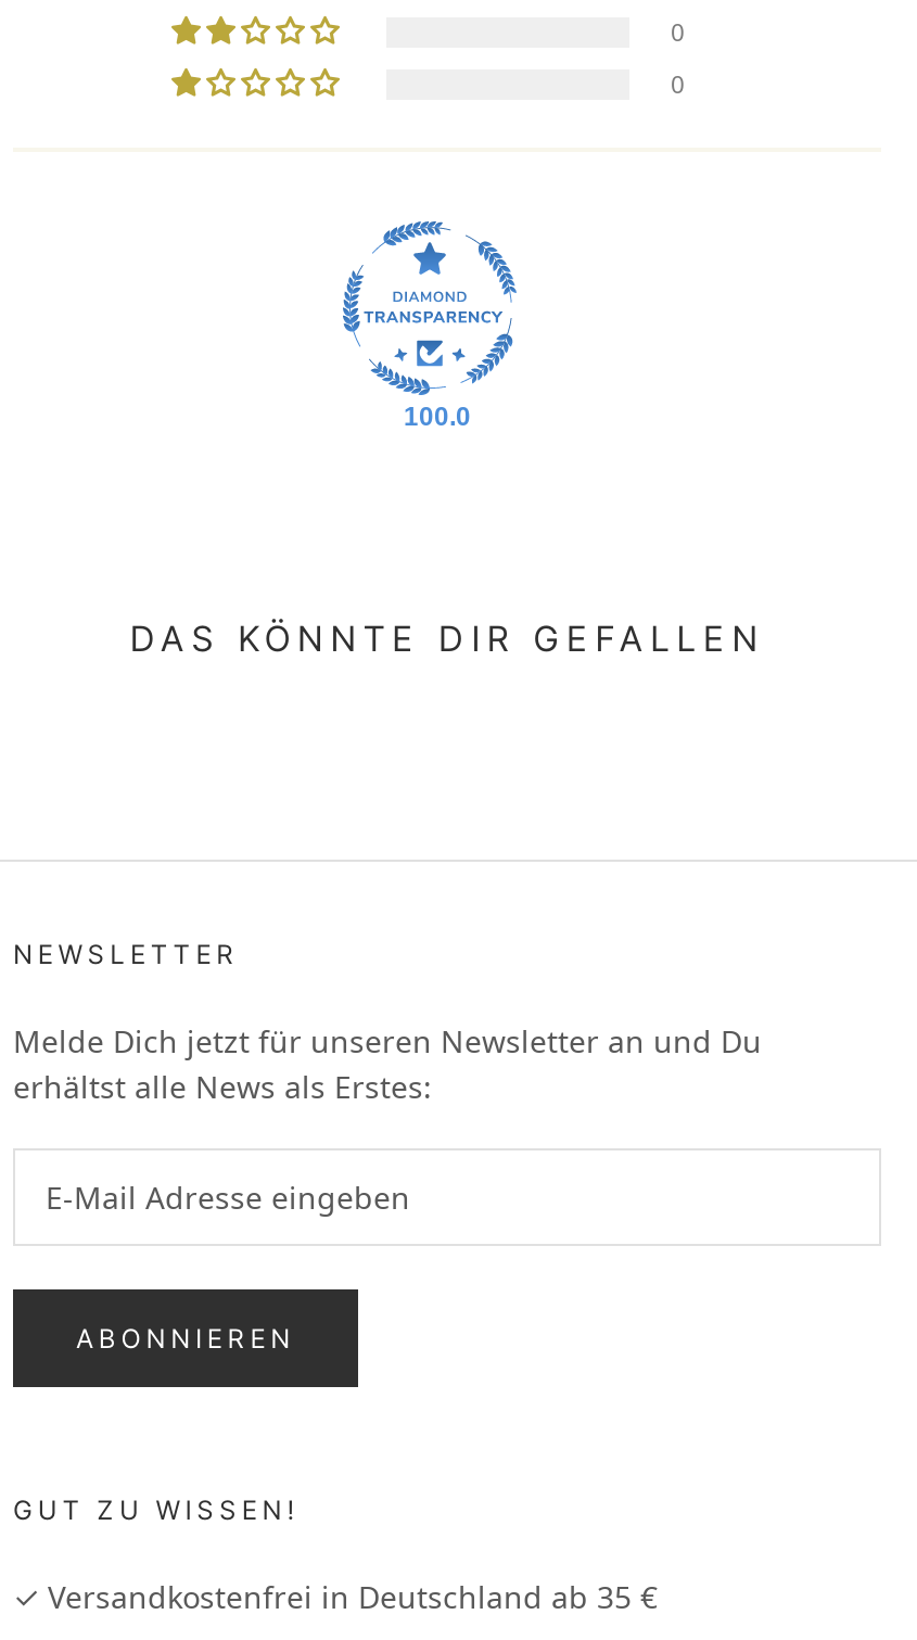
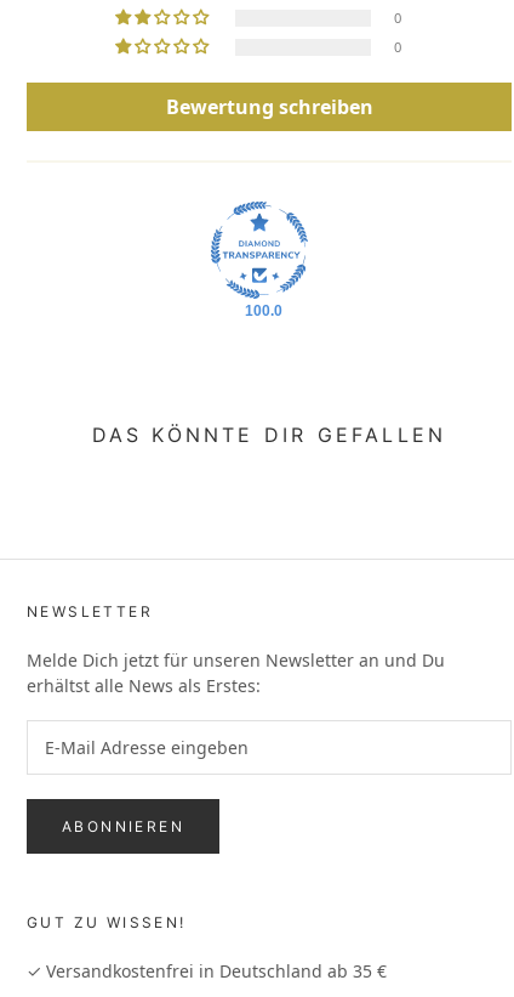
+ Bewertung schreiben
